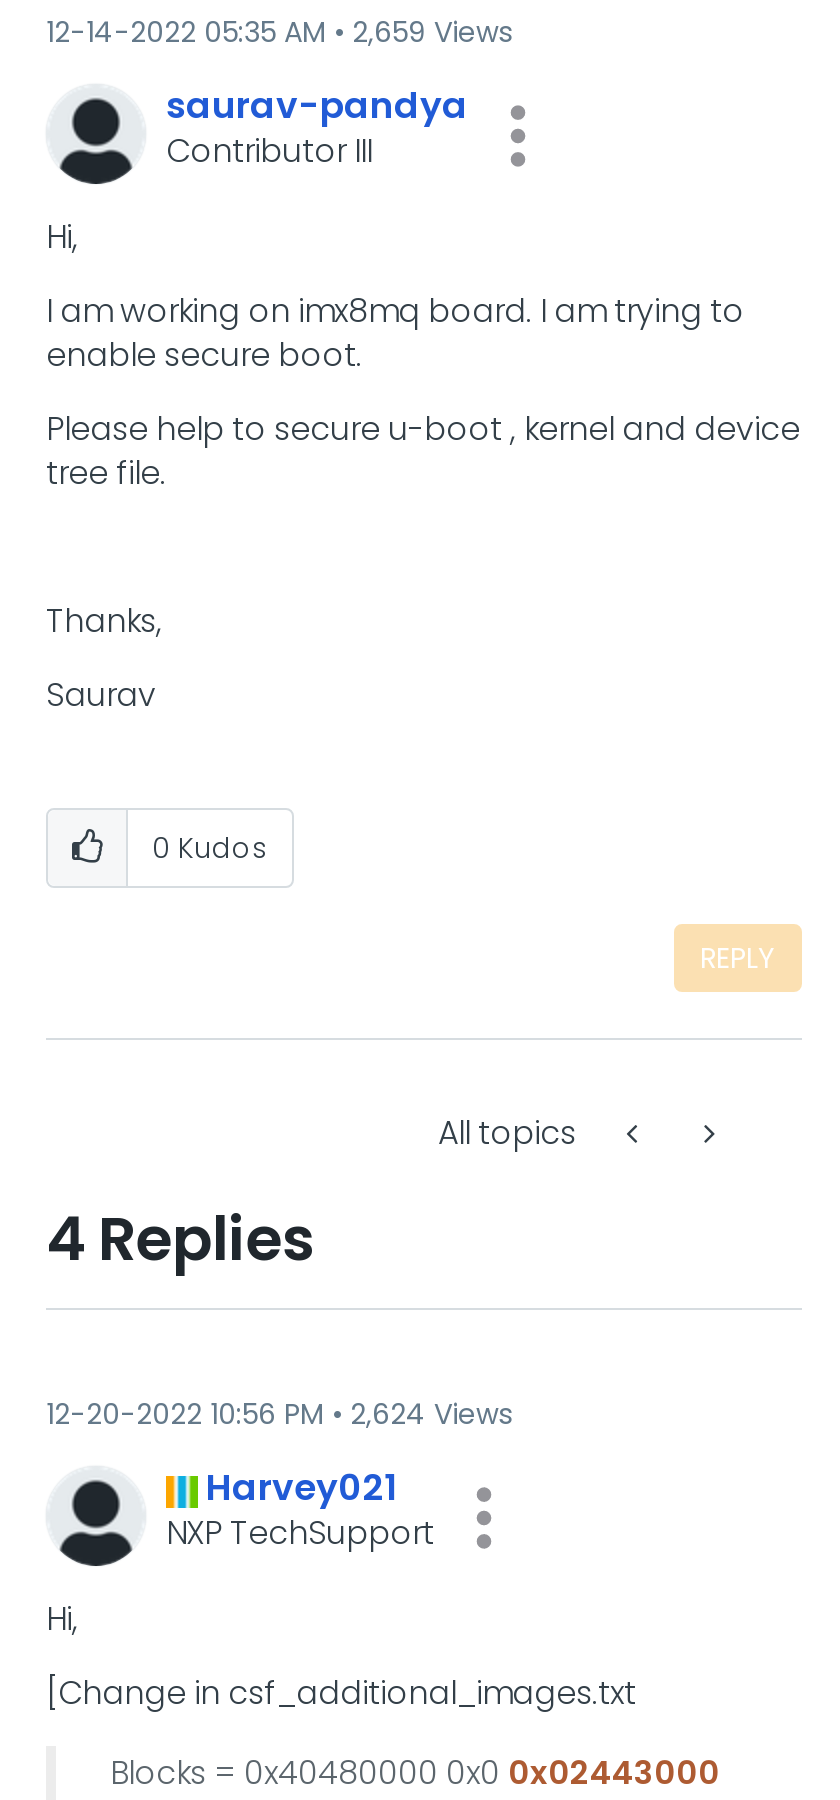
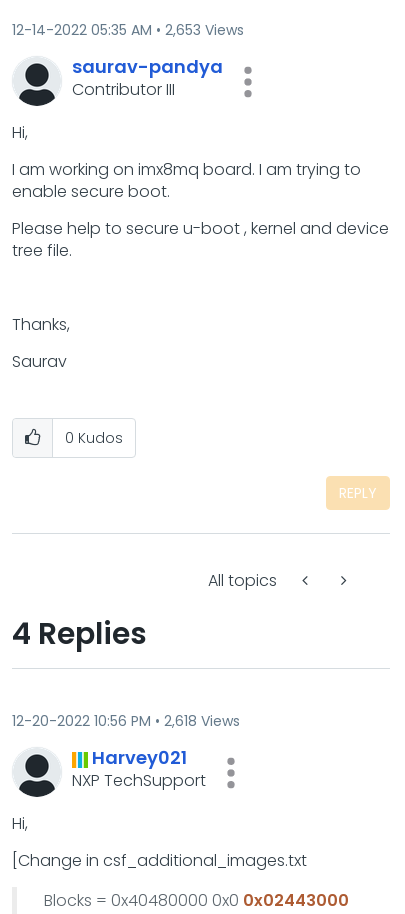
- 12-14-2022 05:35 AM 2,659 Views
+ 12-14-2022 05:35 AM 2,653 Views

- 12-20-2022 10:56 PM 2,624 Views
+ 12-20-2022 10:56 PM 2,618 Views
